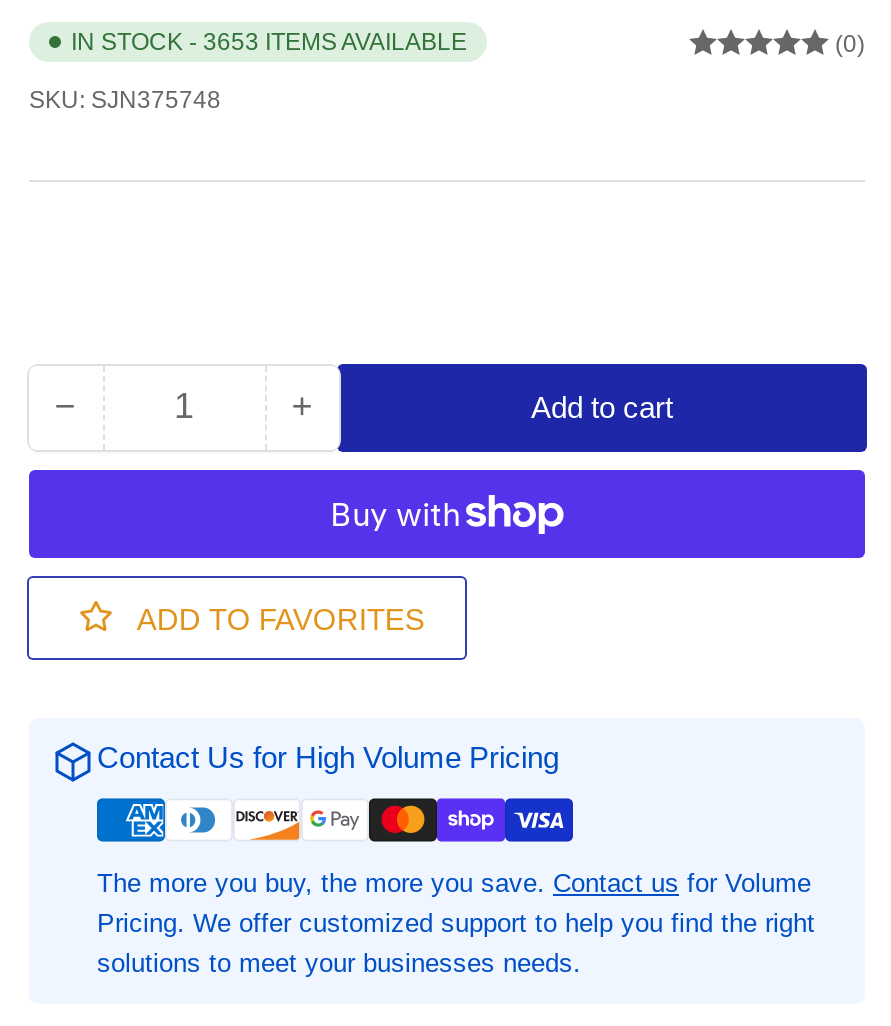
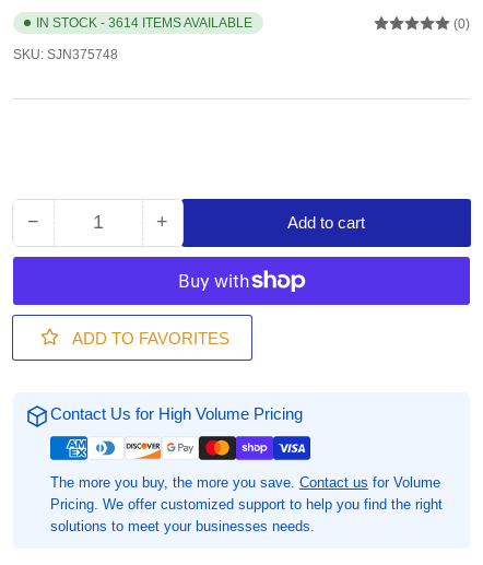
- IN STOCK - 3653 ITEMS AVAILABLE
+ IN STOCK - 3614 ITEMS AVAILABLE
